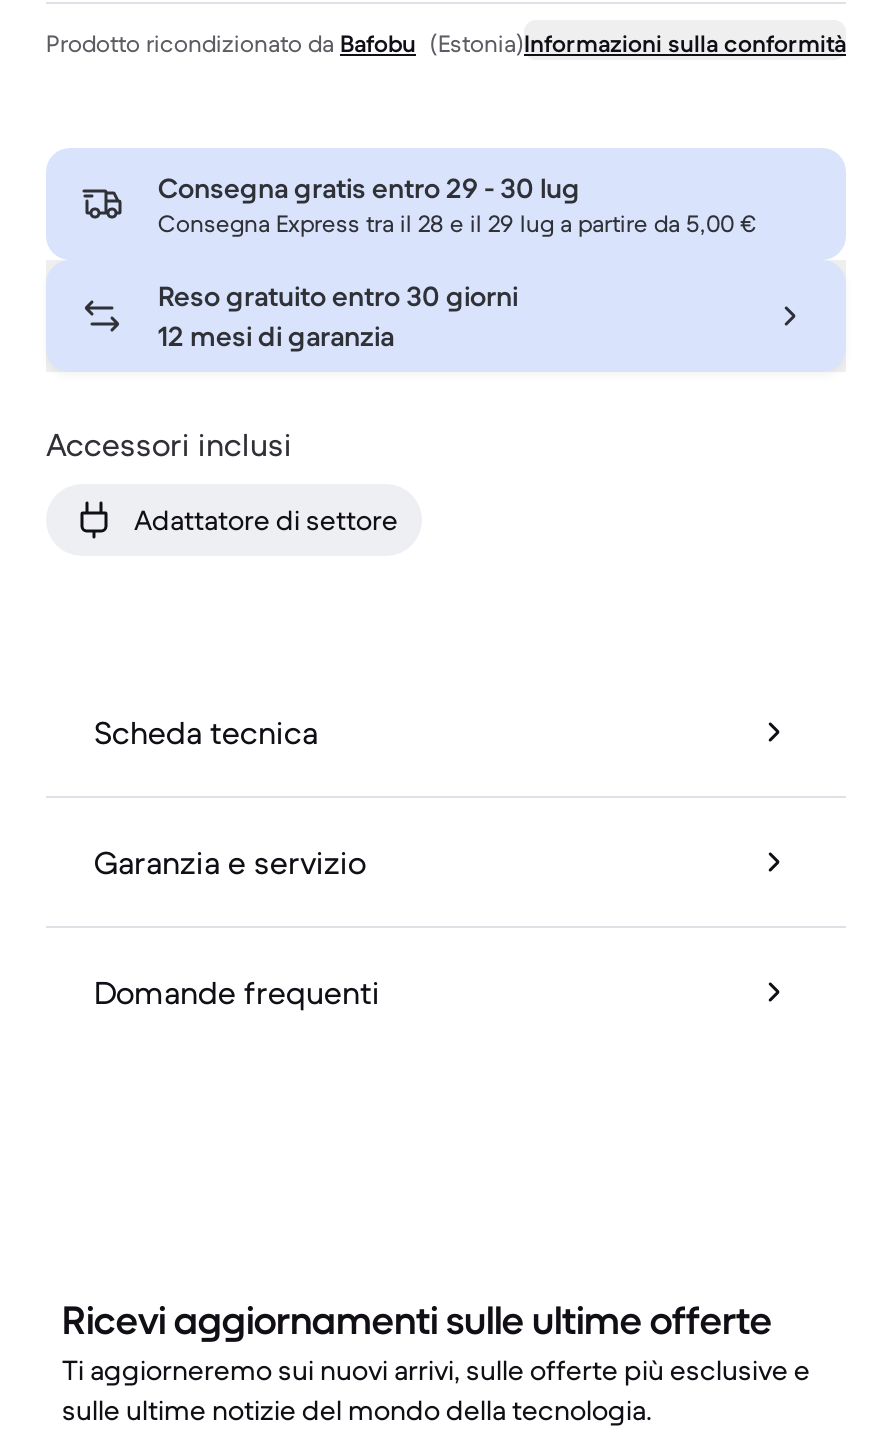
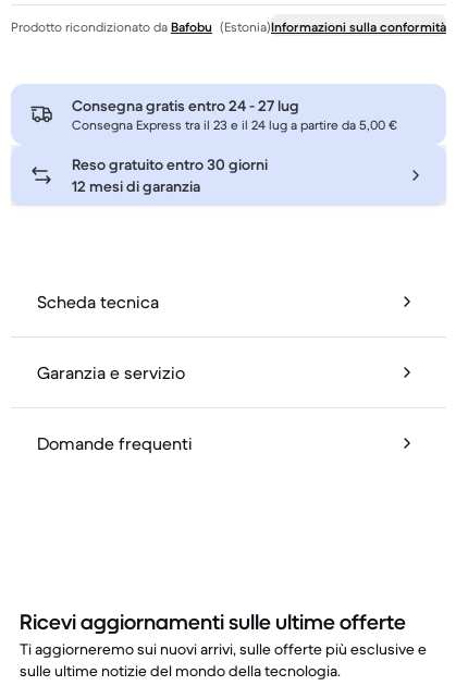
- Consegna gratis entro 29 - 30 lug
+ Consegna gratis entro 24 - 27 lug

- Consegna Express tra il 28 e il 29 lug a partire da 5,00 €
+ Consegna Express tra il 23 e il 24 lug a partire da 5,00 €

- Accessori inclusi
- Adattatore di settore
